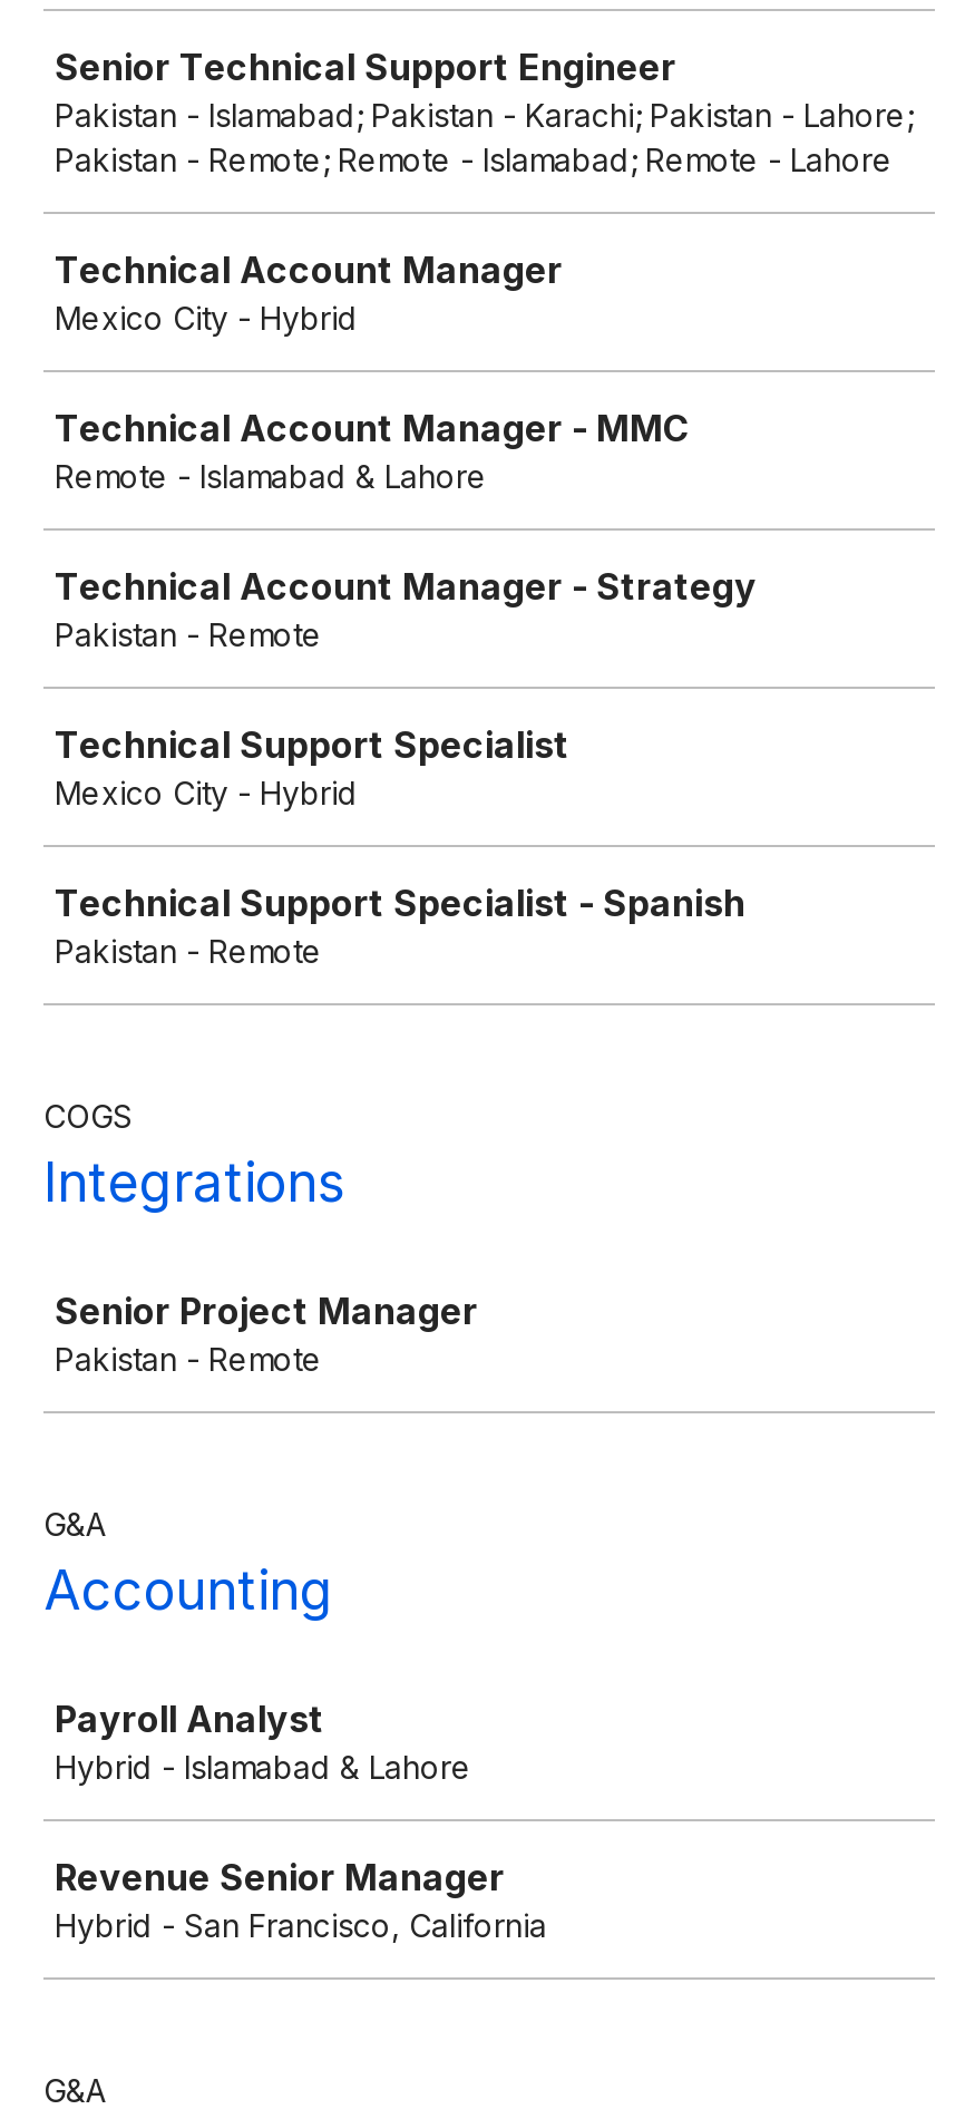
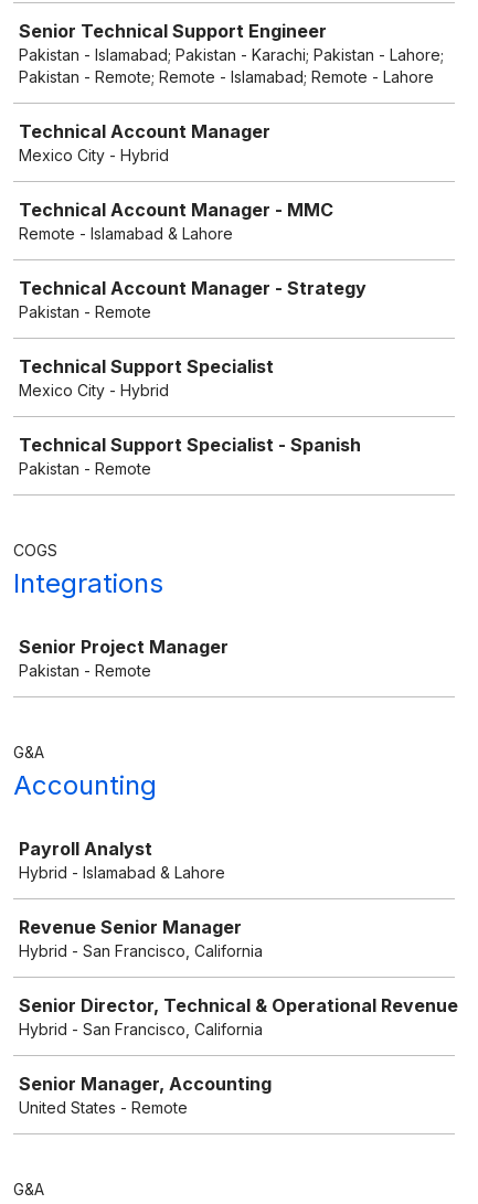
+ Senior Director, Technical & Operational Revenue
+ Hybrid - San Francisco, California
+ Senior Manager, Accounting
+ United States - Remote
